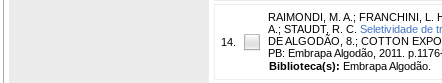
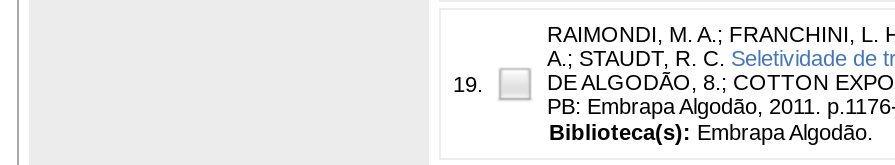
- 14.
+ 19.
